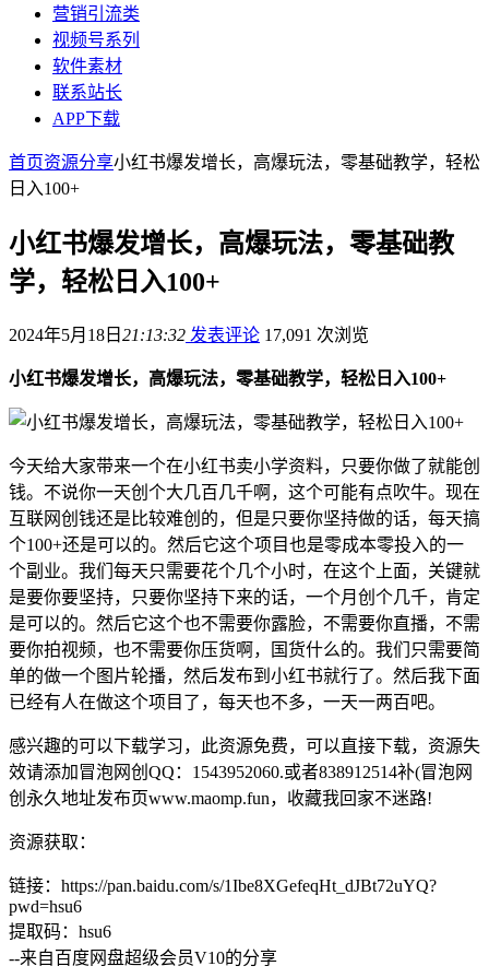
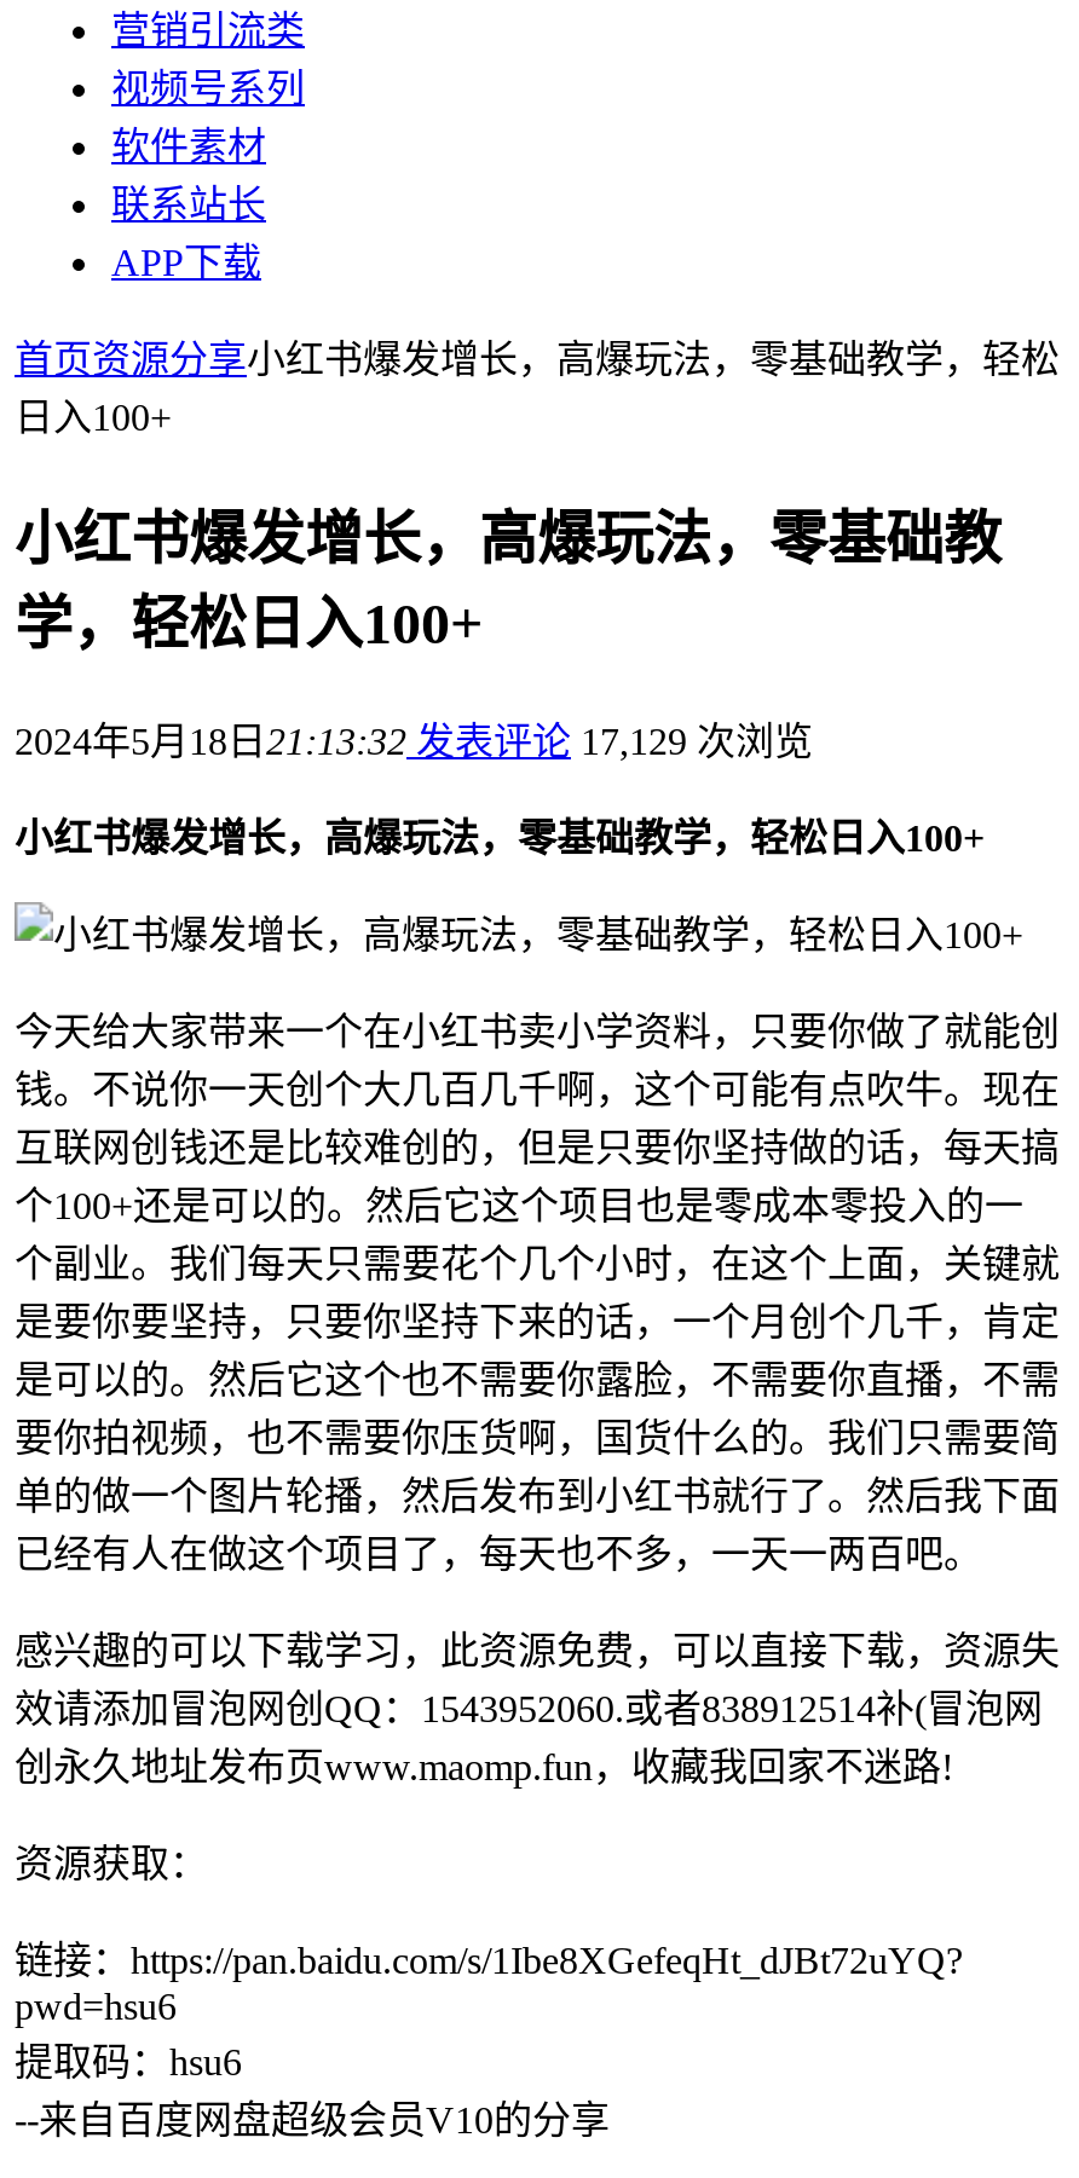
- 2024年5月18日21:13:32发表评论17,091 次浏览
+ 2024年5月18日21:13:32发表评论17,129 次浏览
